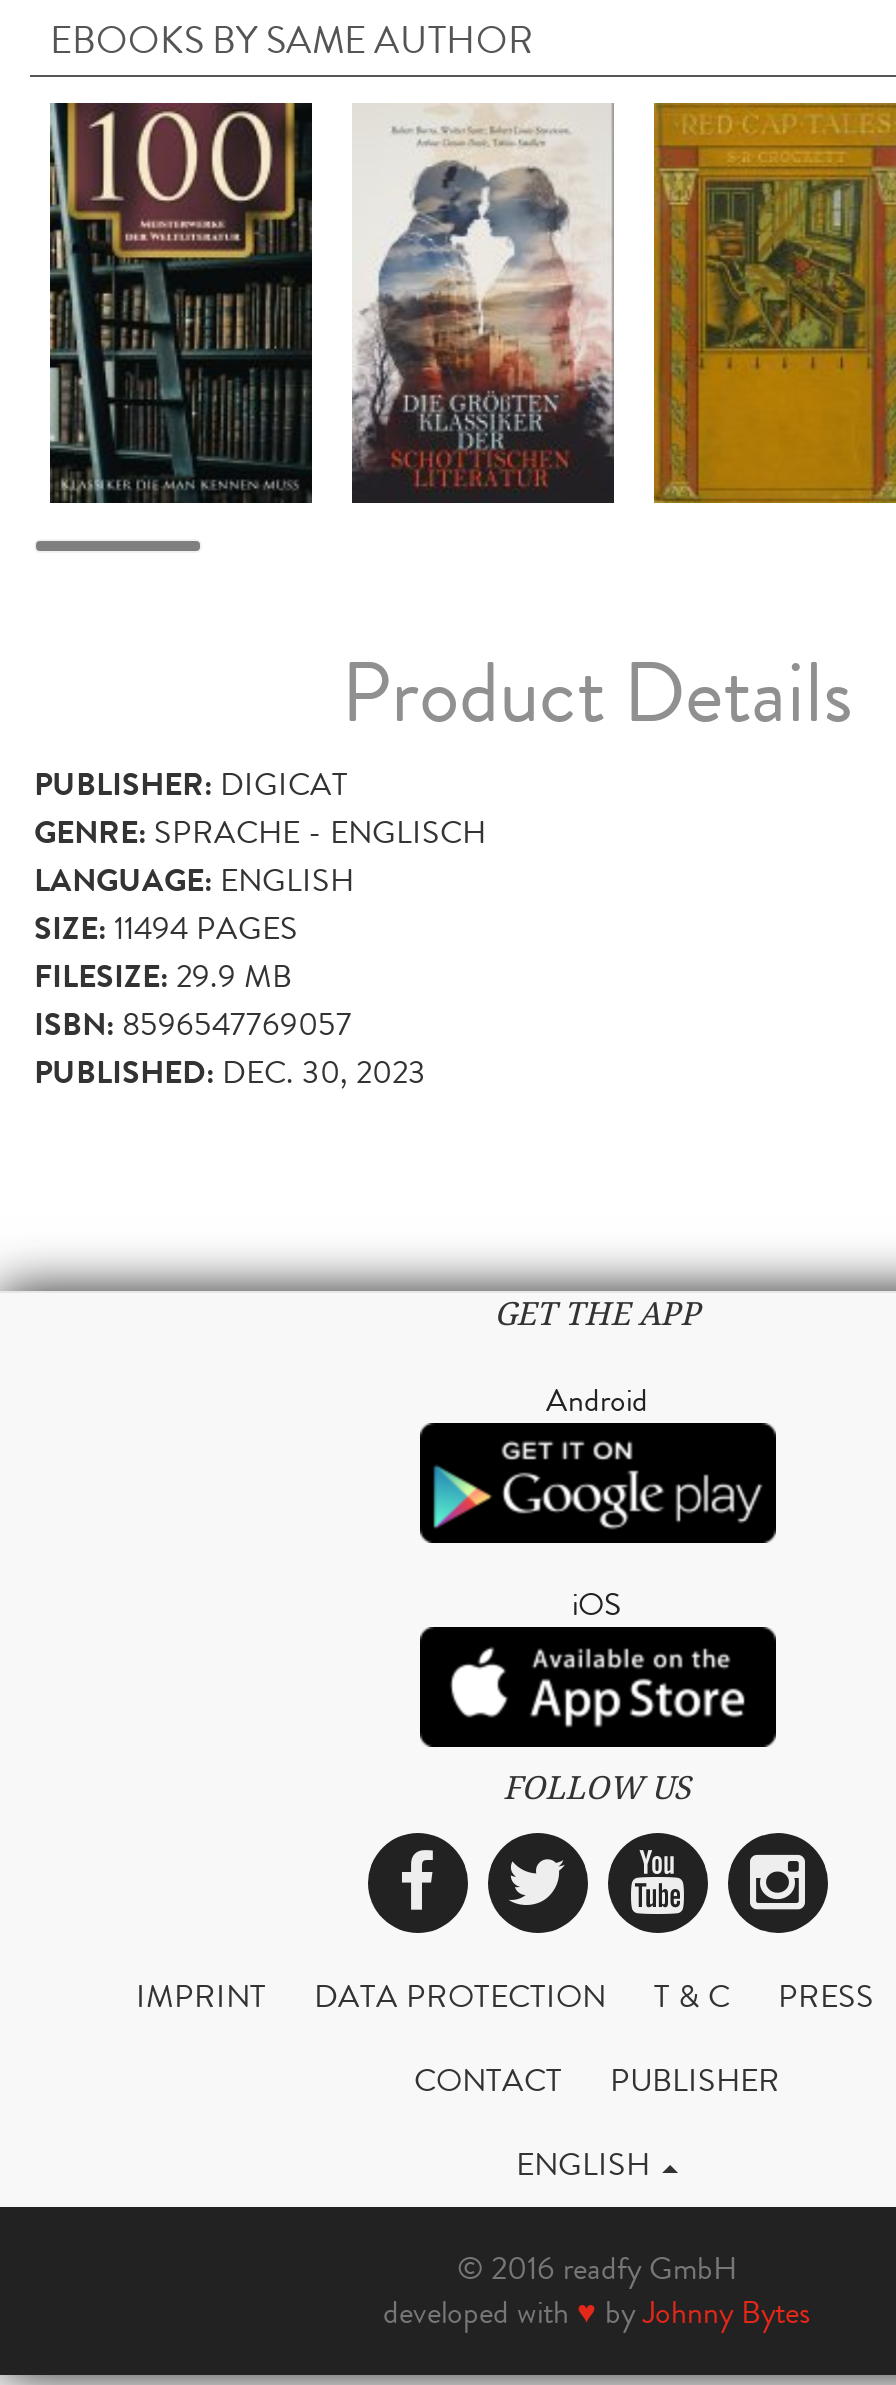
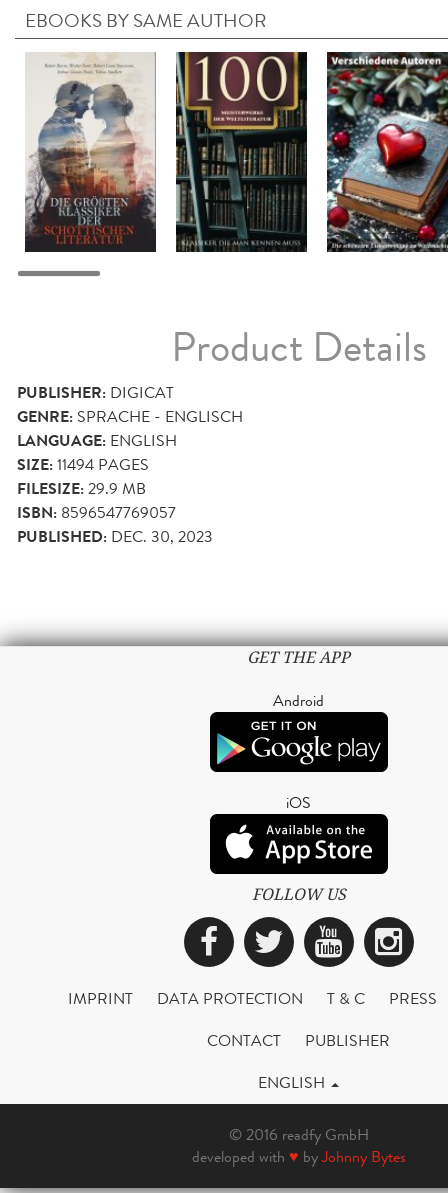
- [image]
+ [image]

- [image]
+ [image]

- [image]
+ [image]
